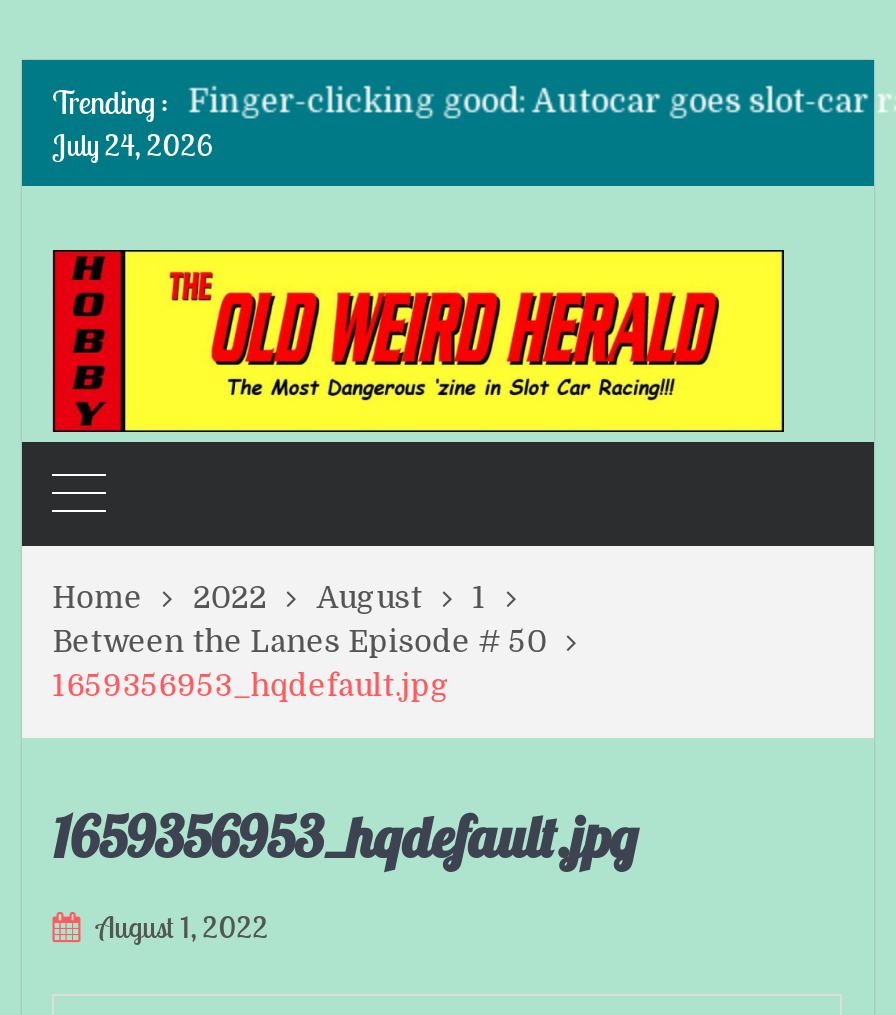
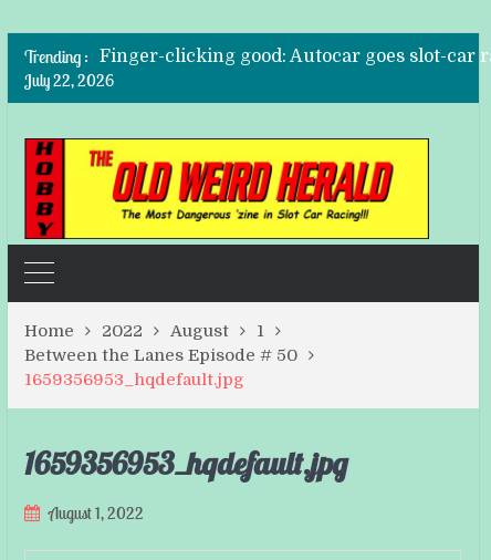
- July 24, 2026
+ July 22, 2026
